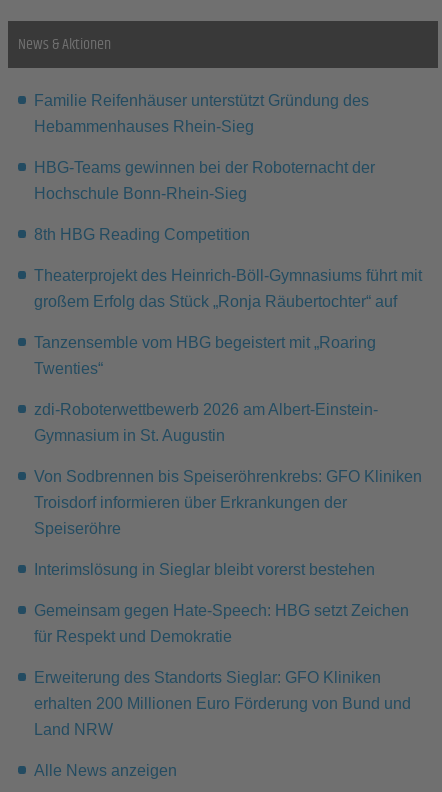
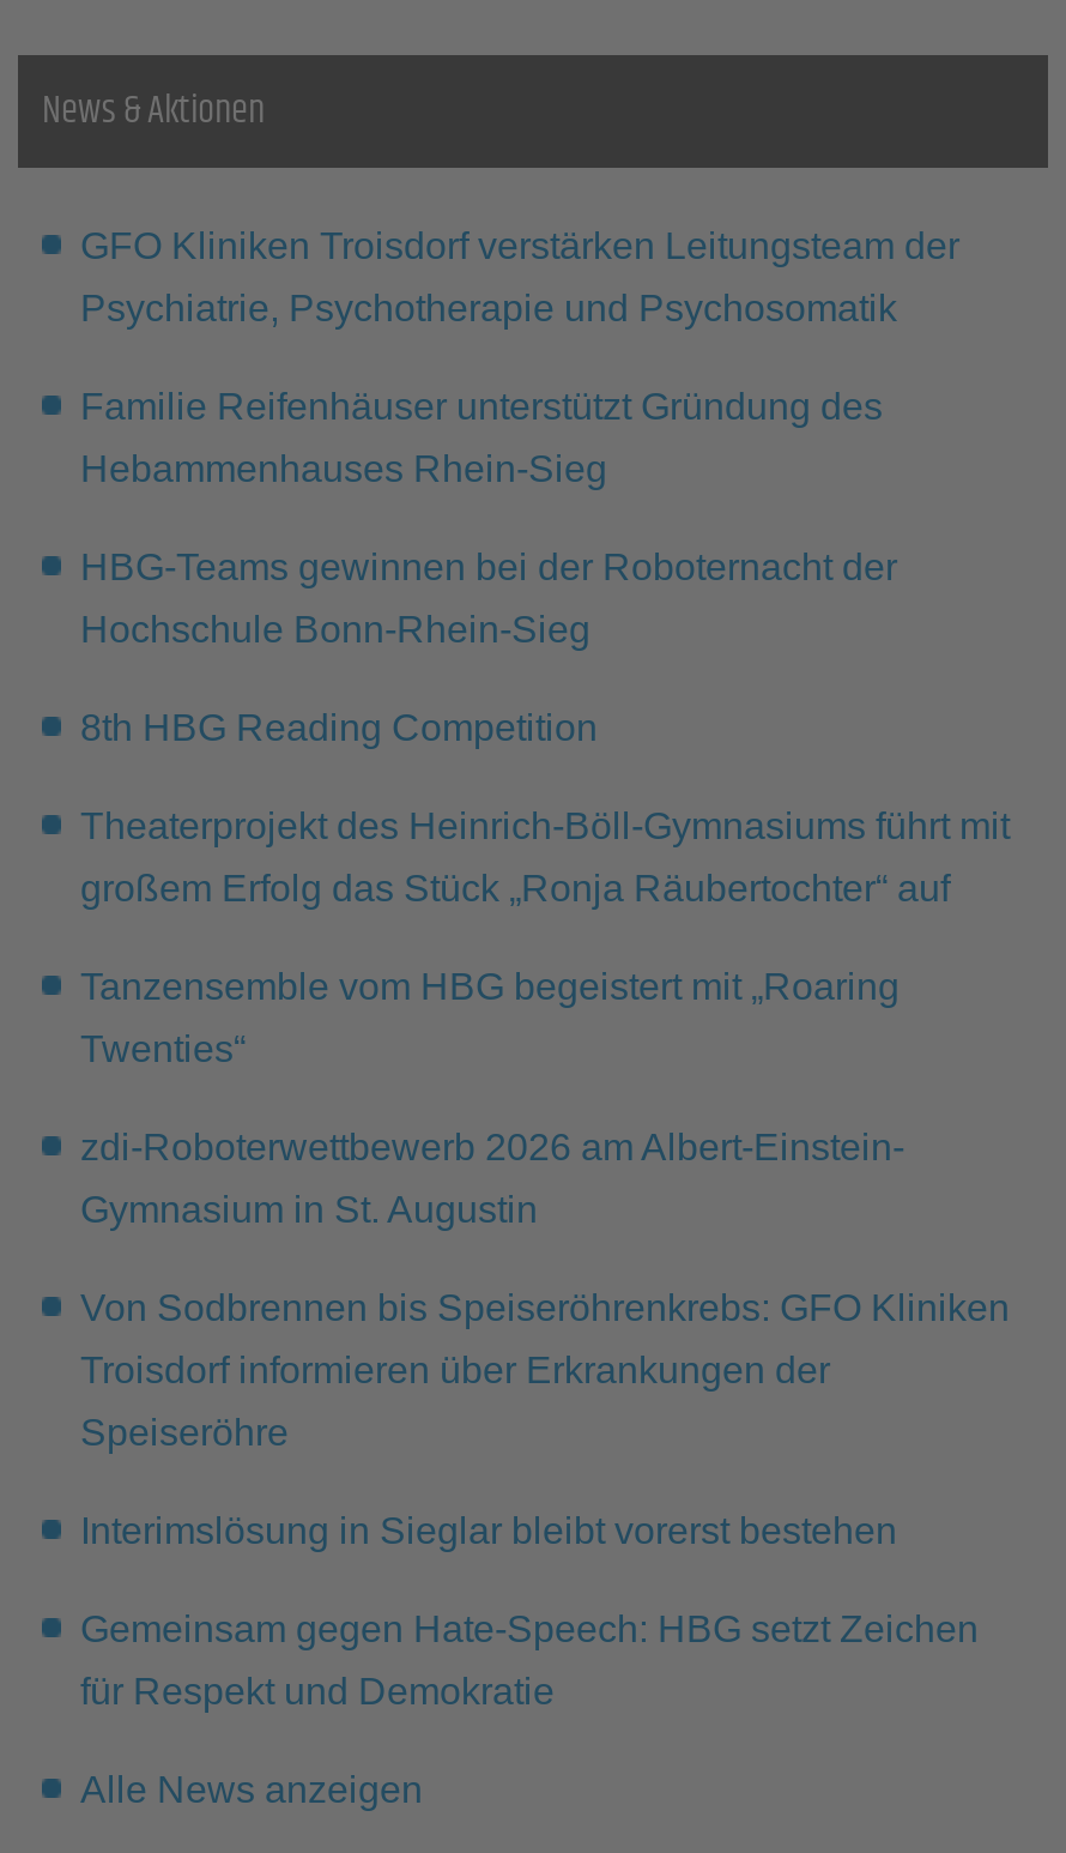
+ GFO Kliniken Troisdorf verstärken Leitungsteam der
+ Psychiatrie, Psychotherapie und Psychosomatik

moved down: Familie Reifenhäuser unterstützt Gründung des | Hebammenhauses Rhein-Sieg | HBG-Teams gewinnen bei der Roboternacht der | ... | Gemeinsam gegen Hate-Speech: HBG setzt Zeichen | für Respekt und Demokratie

- Erweiterung des Standorts Sieglar: GFO Kliniken
- erhalten 200 Millionen Euro Förderung von Bund und
- Land NRW
